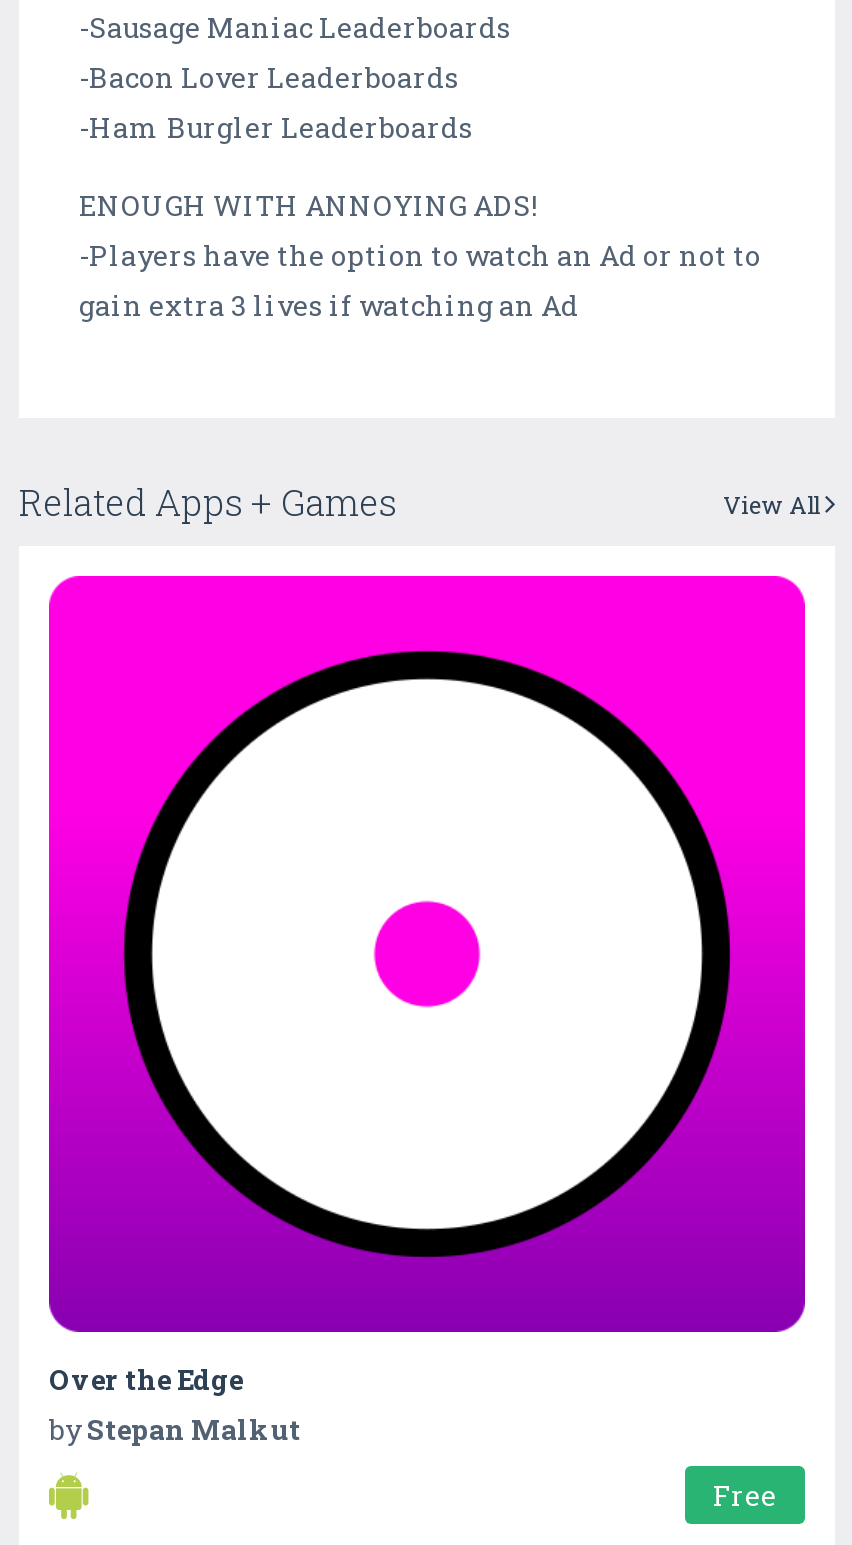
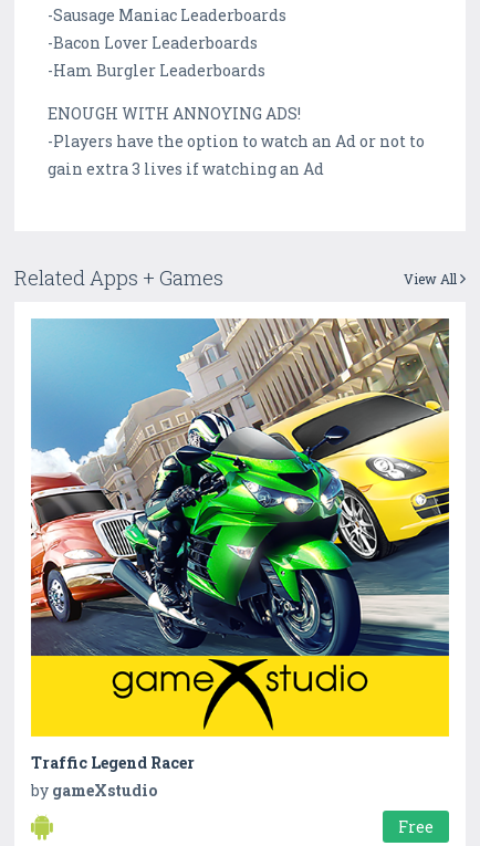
- [image]
- Over the Edge
- byStepan Malkut
+ [image]
+ Traffic Legend Racer
+ bygameXstudio
